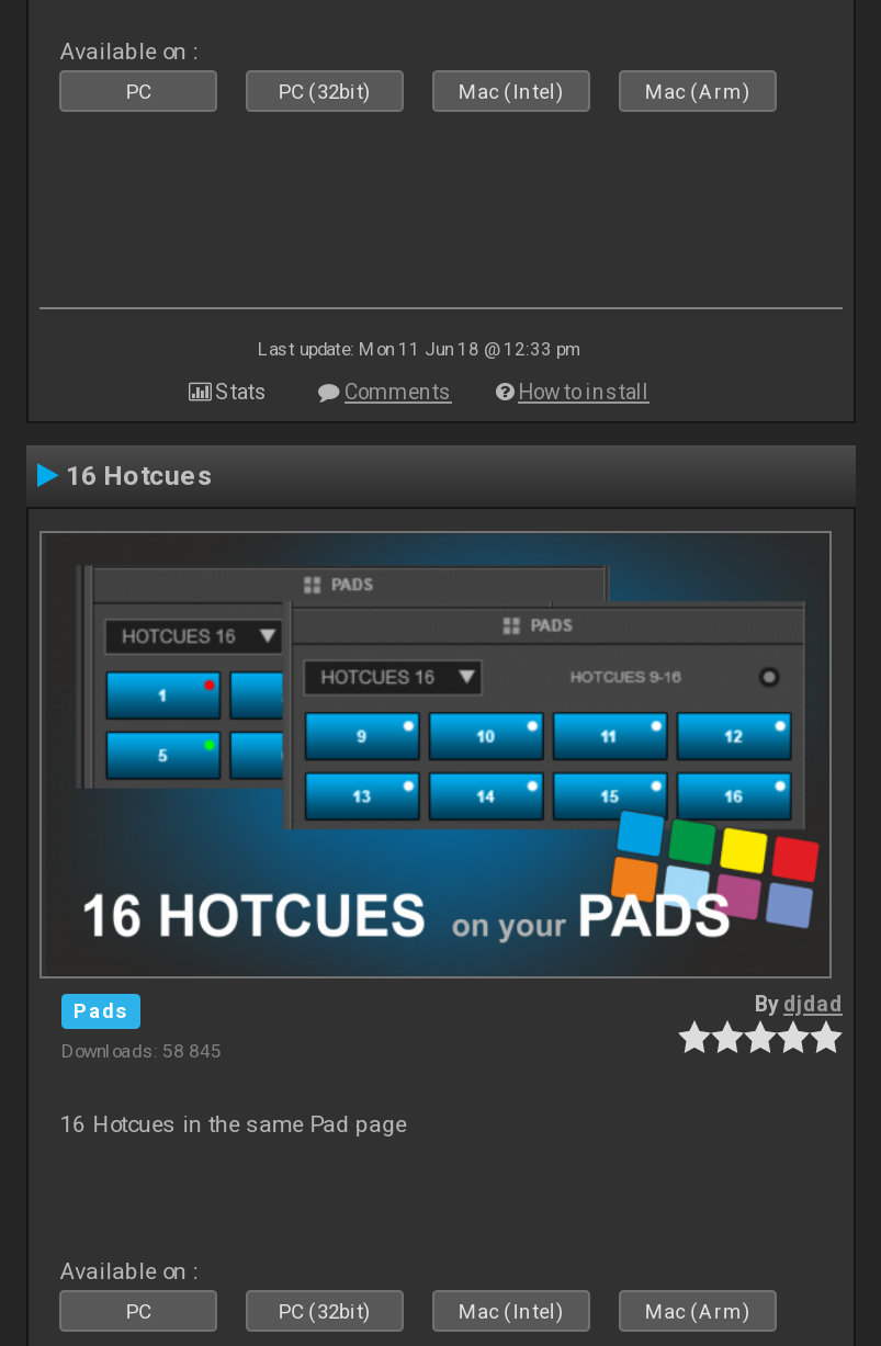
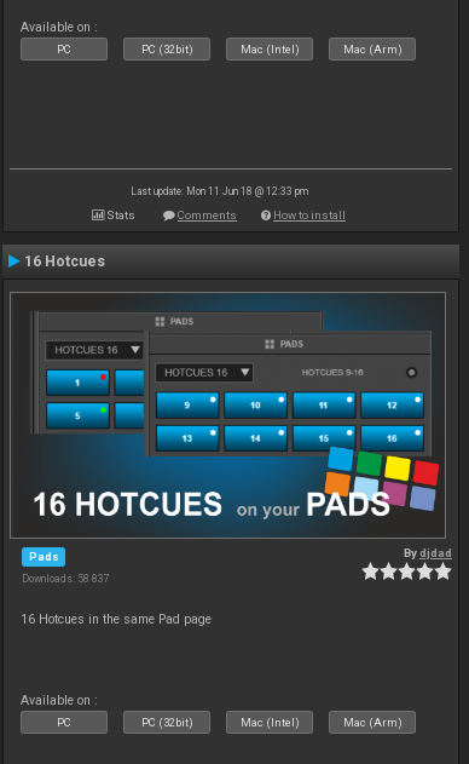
- Downloads: 58 845
+ Downloads: 58 837
